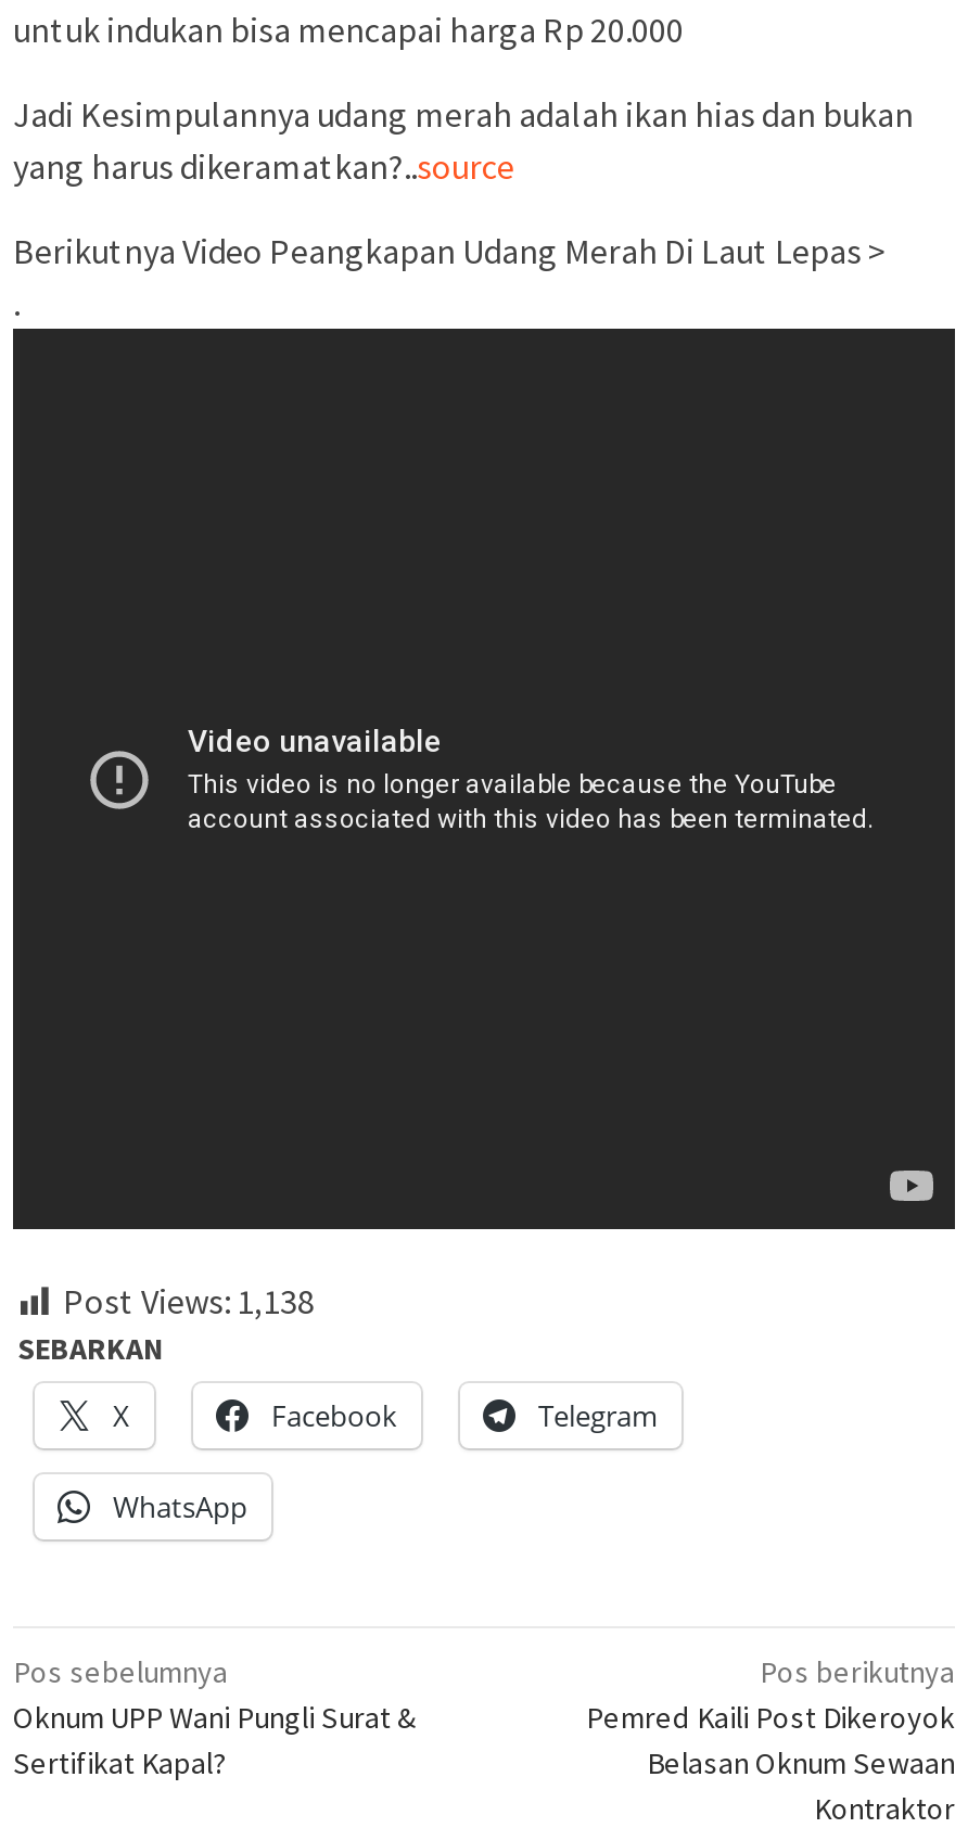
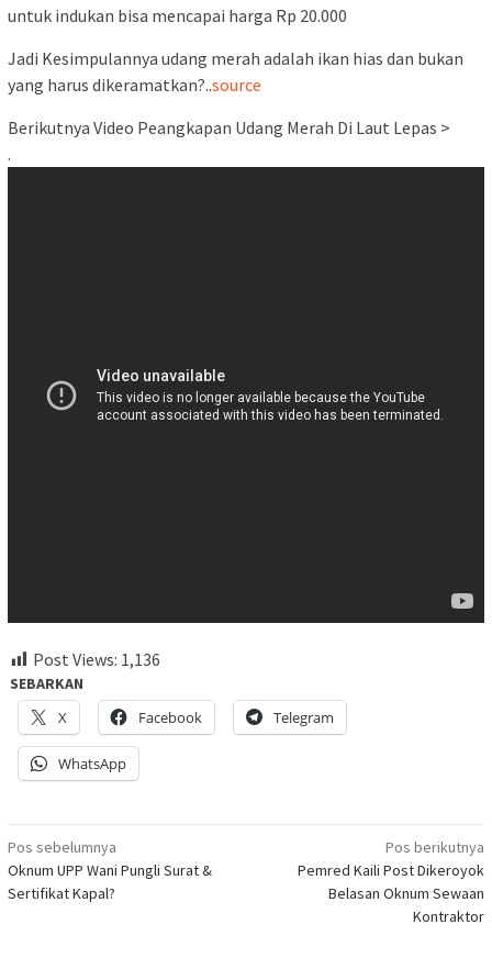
- Post Views: 1,138
+ Post Views: 1,136
